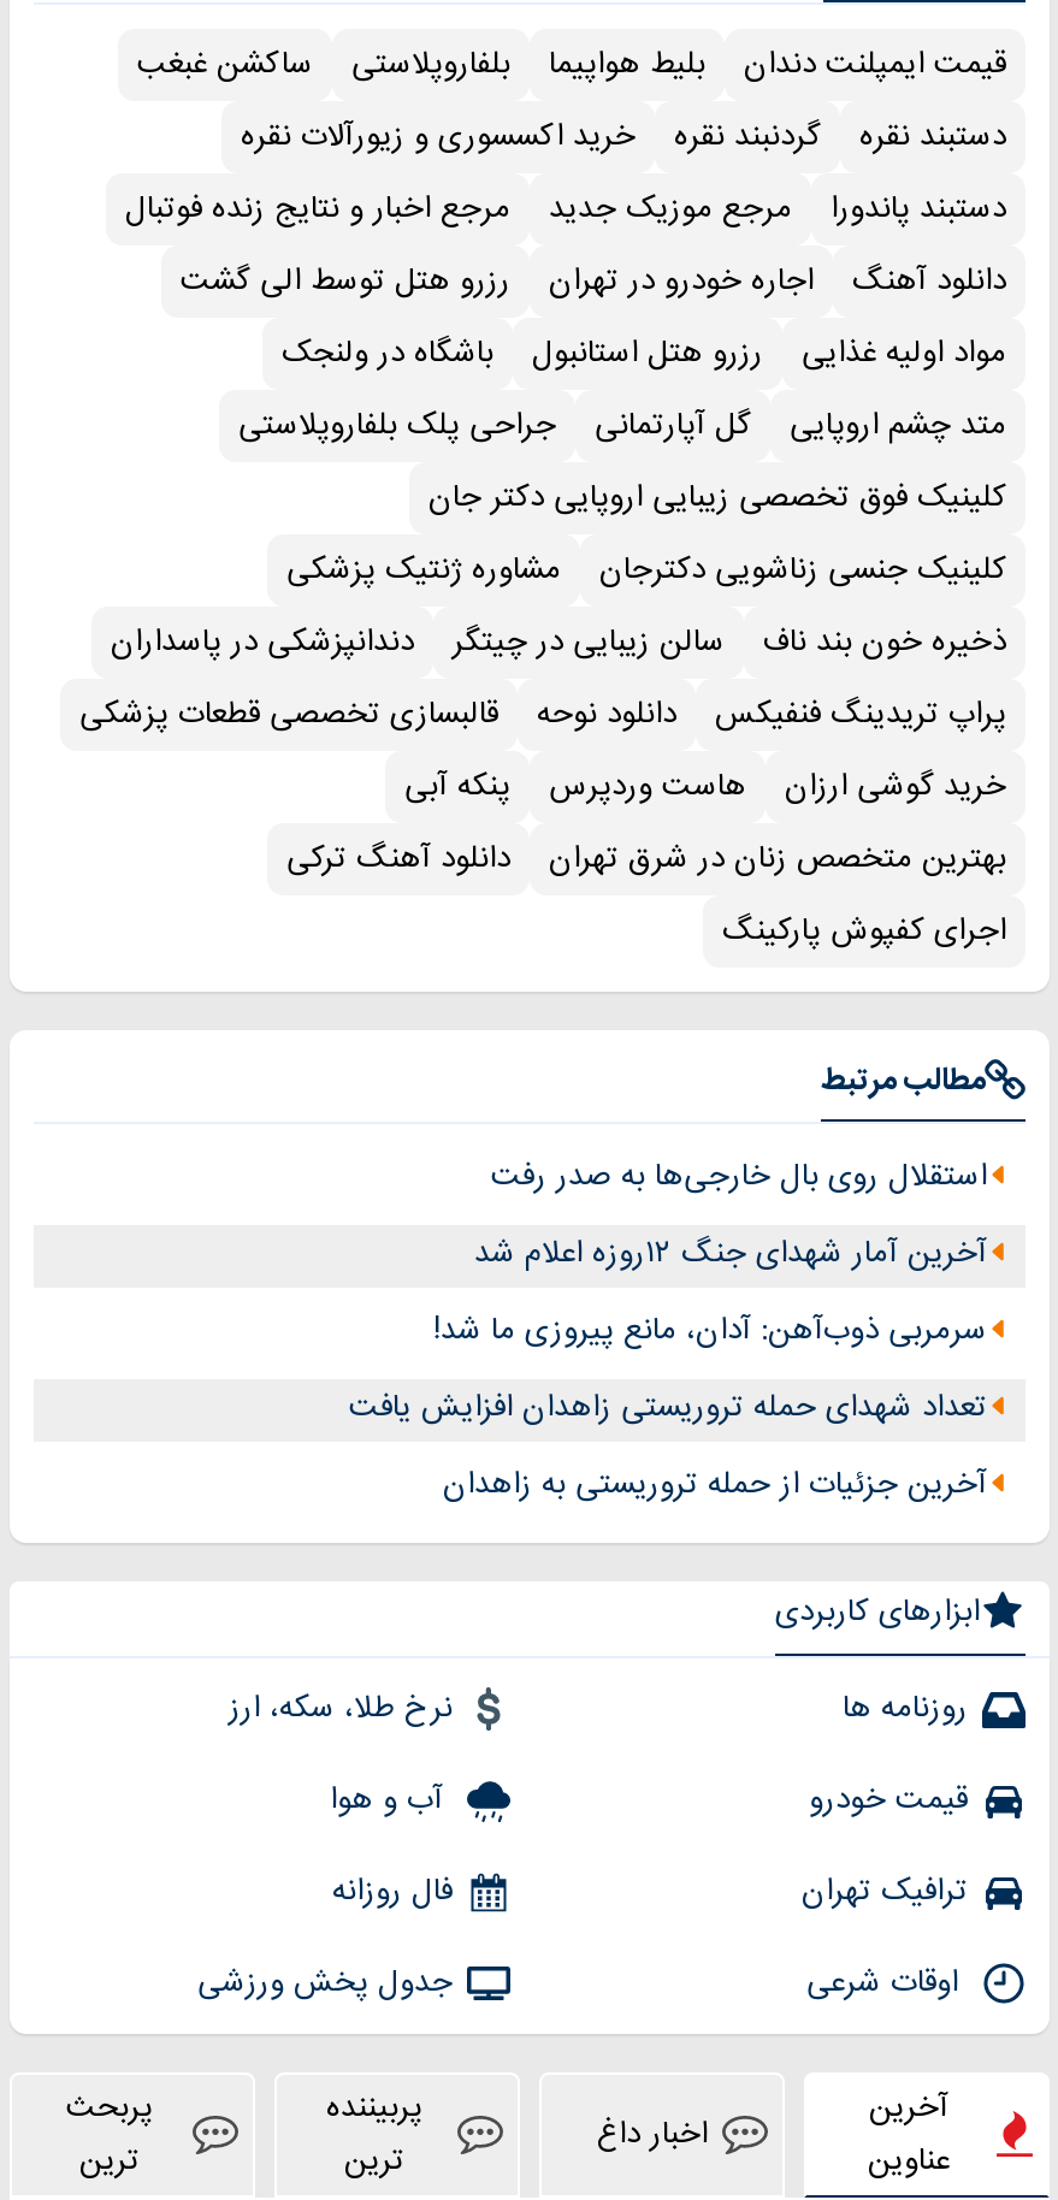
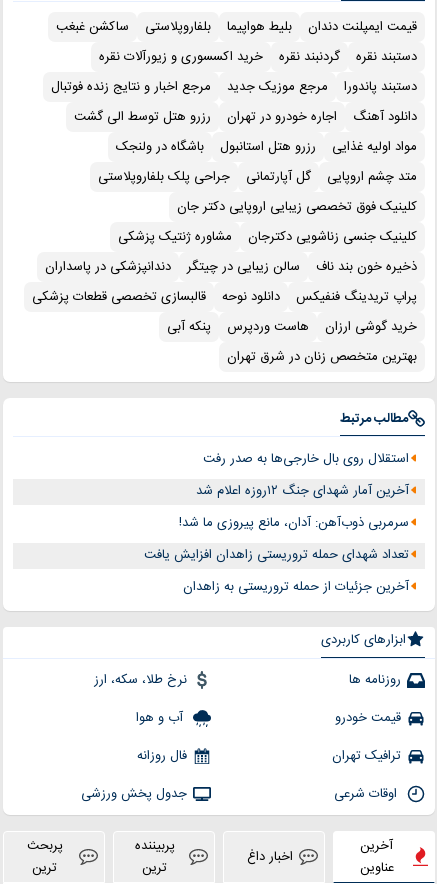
- دانلود آهنگ ترکی
- اجرای کفپوش پارکینگ
